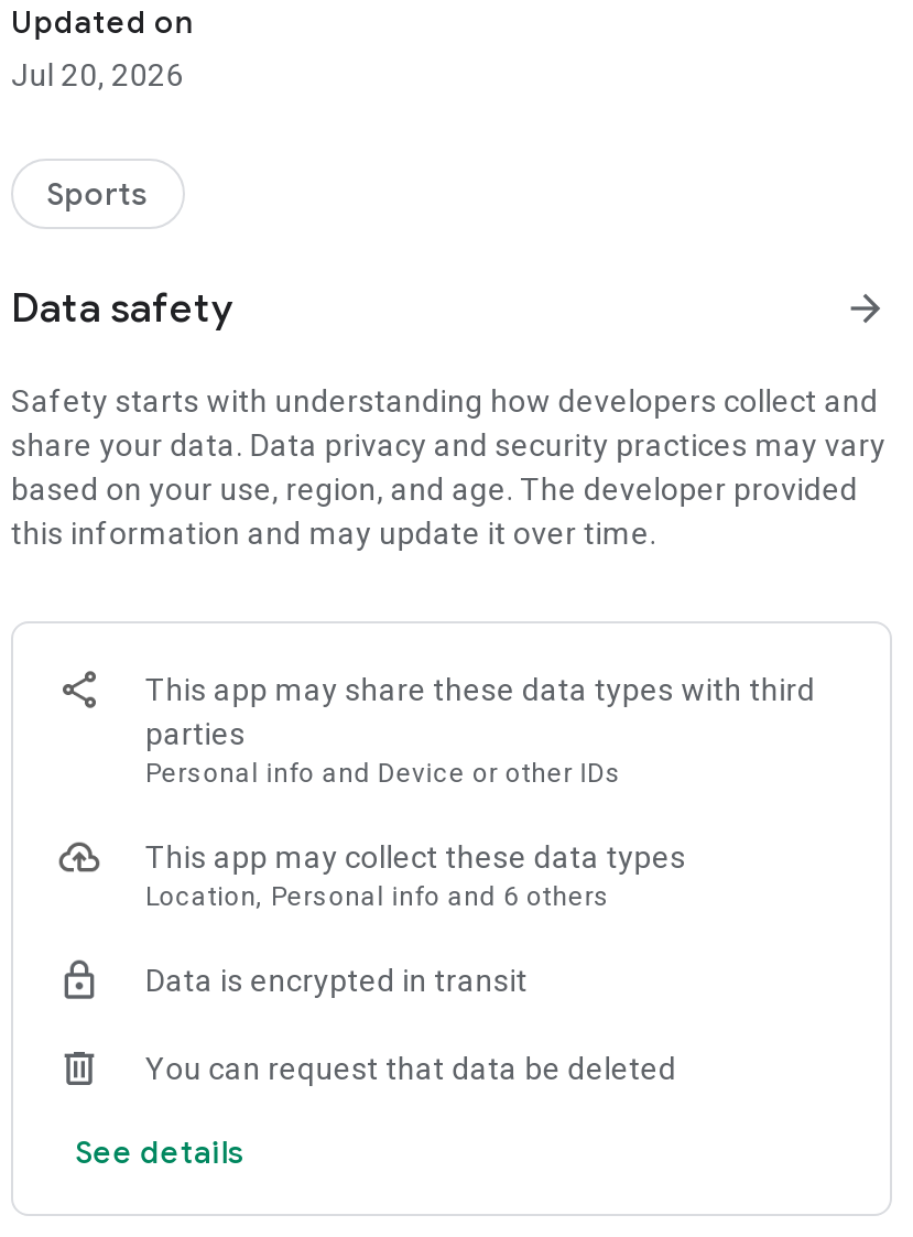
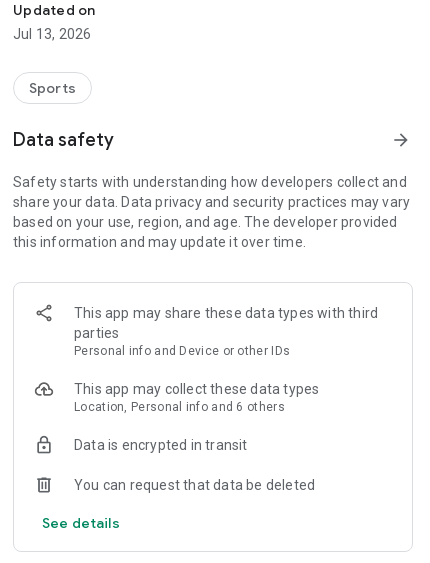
- Jul 20, 2026
+ Jul 13, 2026
